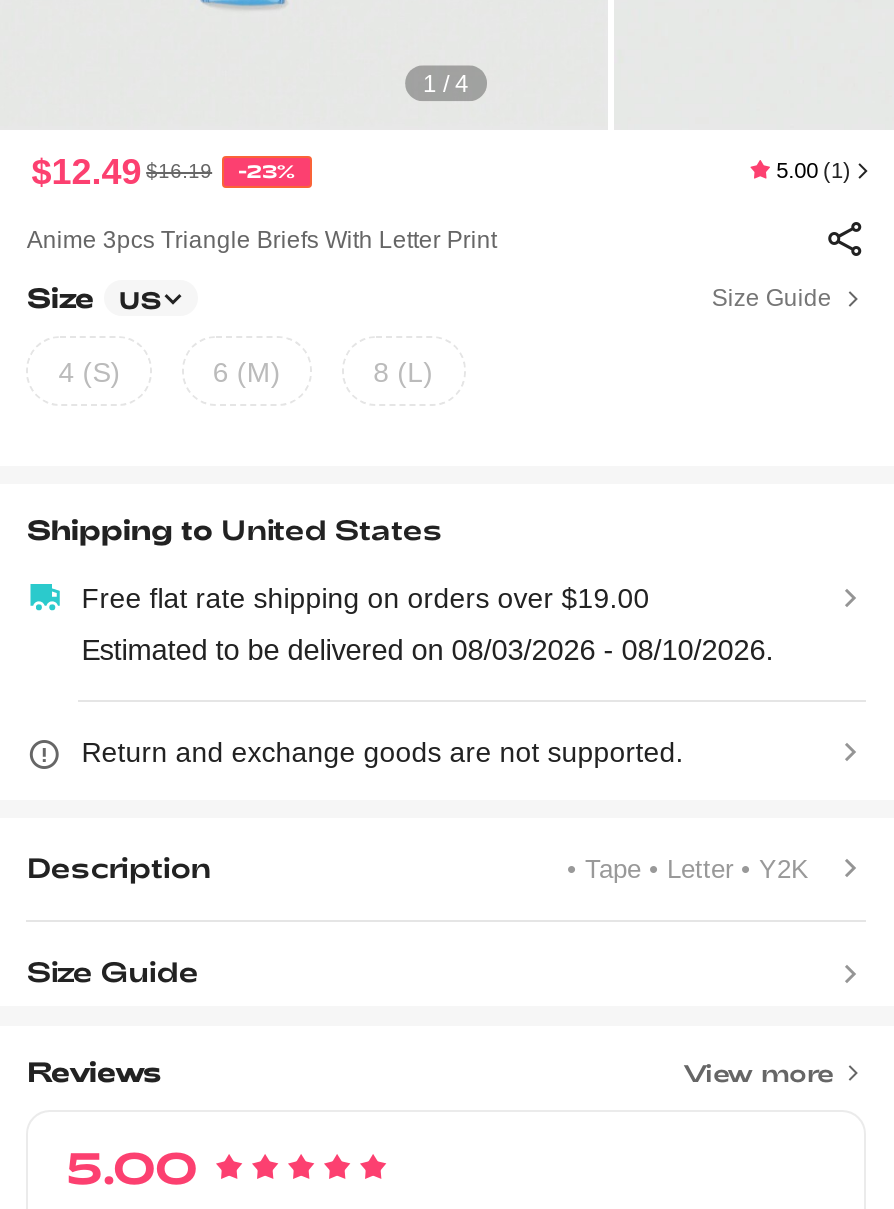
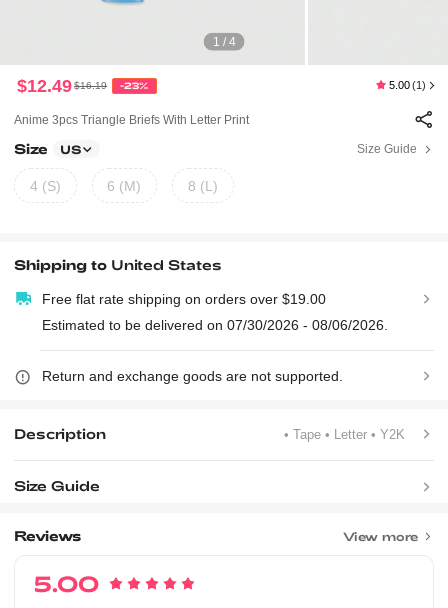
- Estimated to be delivered on 08/03/2026 - 08/10/2026.
+ Estimated to be delivered on 07/30/2026 - 08/06/2026.
